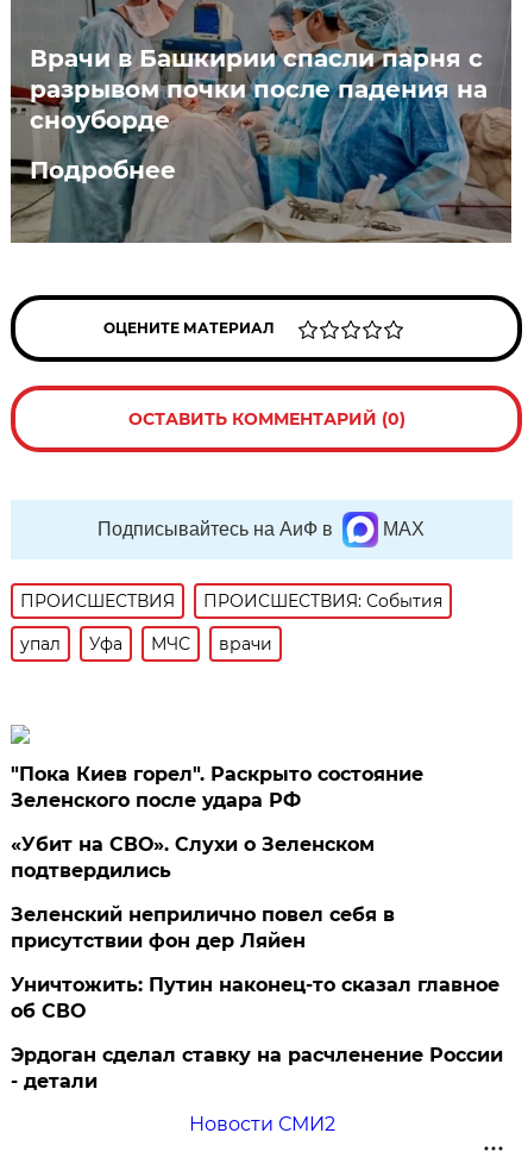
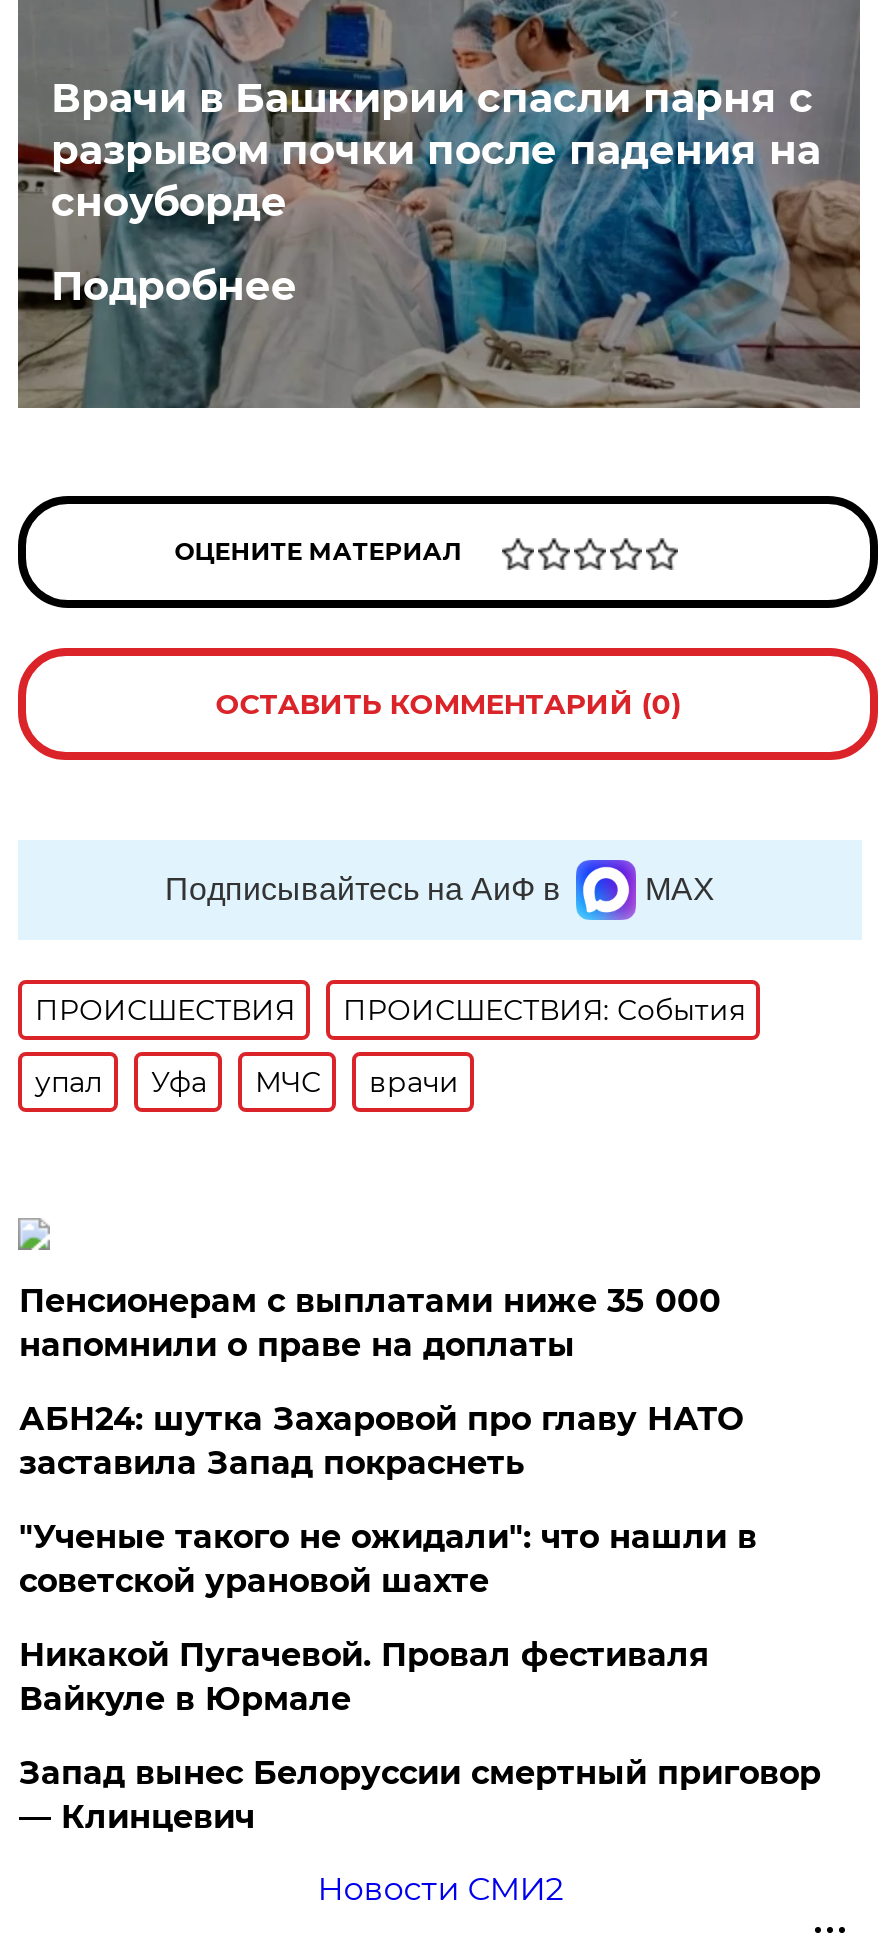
- "Пока Киев горел". Раскрыто состояние
- Зеленского после удара РФ
+ Пенсионерам с выплатами ниже 35 000
+ напомнили о праве на доплаты

- «Убит на СВО». Слухи о Зеленском
- подтвердились
+ АБН24: шутка Захаровой про главу НАТО
+ заставила Запад покраснеть

- Зеленский неприлично повел cебя в
- присутствии фон дер Ляйен
+ "Ученые такого не ожидали": что нашли в
+ советской урановой шахте

- Уничтожить: Путин наконец-то сказал главное
- об СВО
+ Никакой Пугачевой. Провал фестиваля
+ Вайкуле в Юрмале

- Эрдоган сделал ставку на расчленение России
- - детали
+ Запад вынес Белоруссии смертный приговор
+ — Клинцевич
